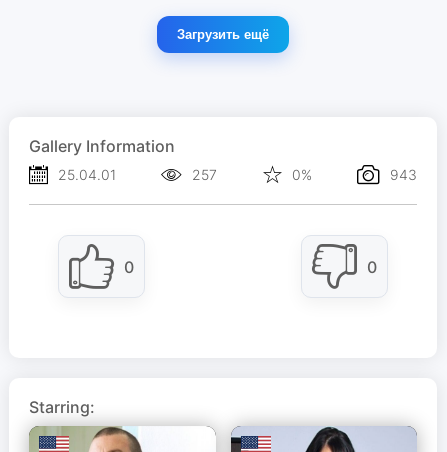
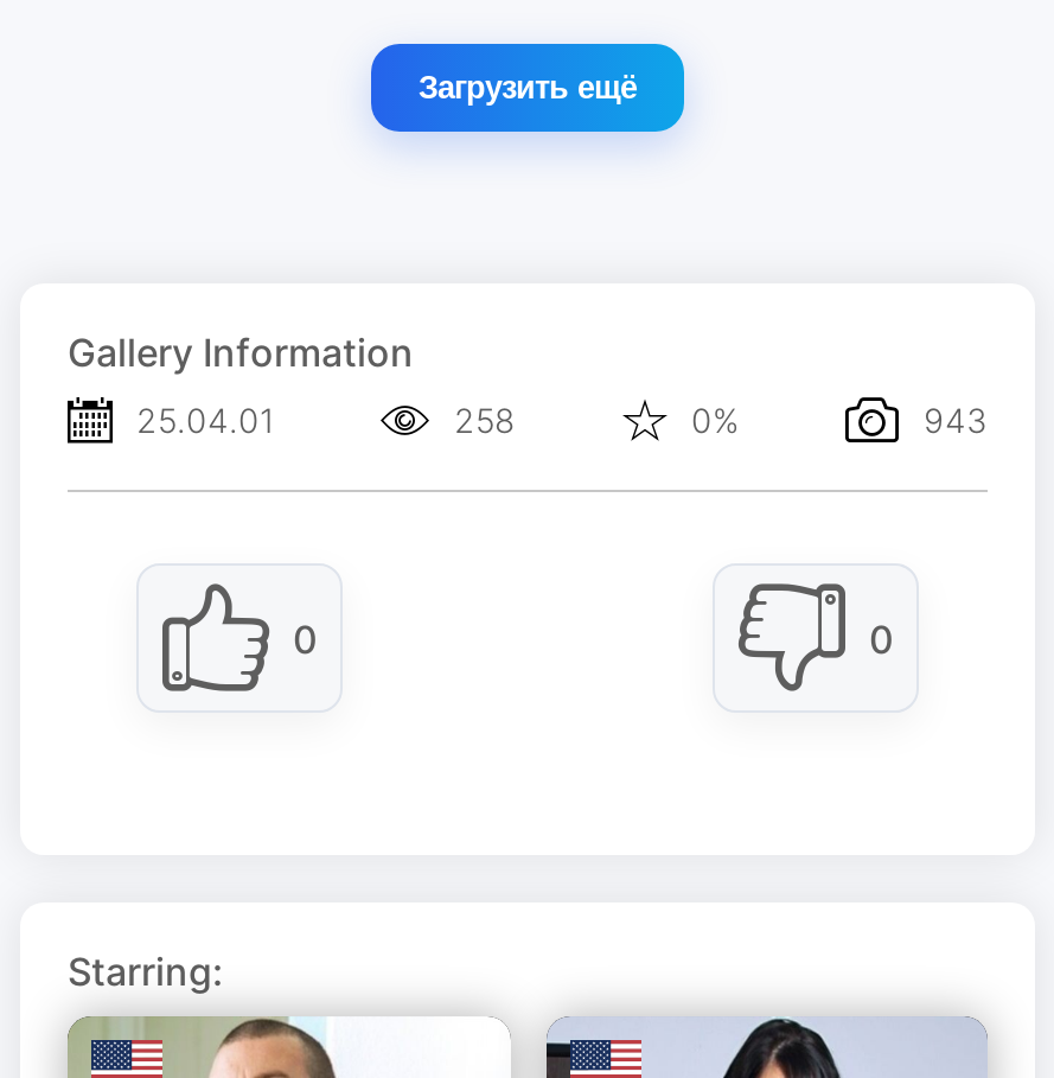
- 257
+ 258
